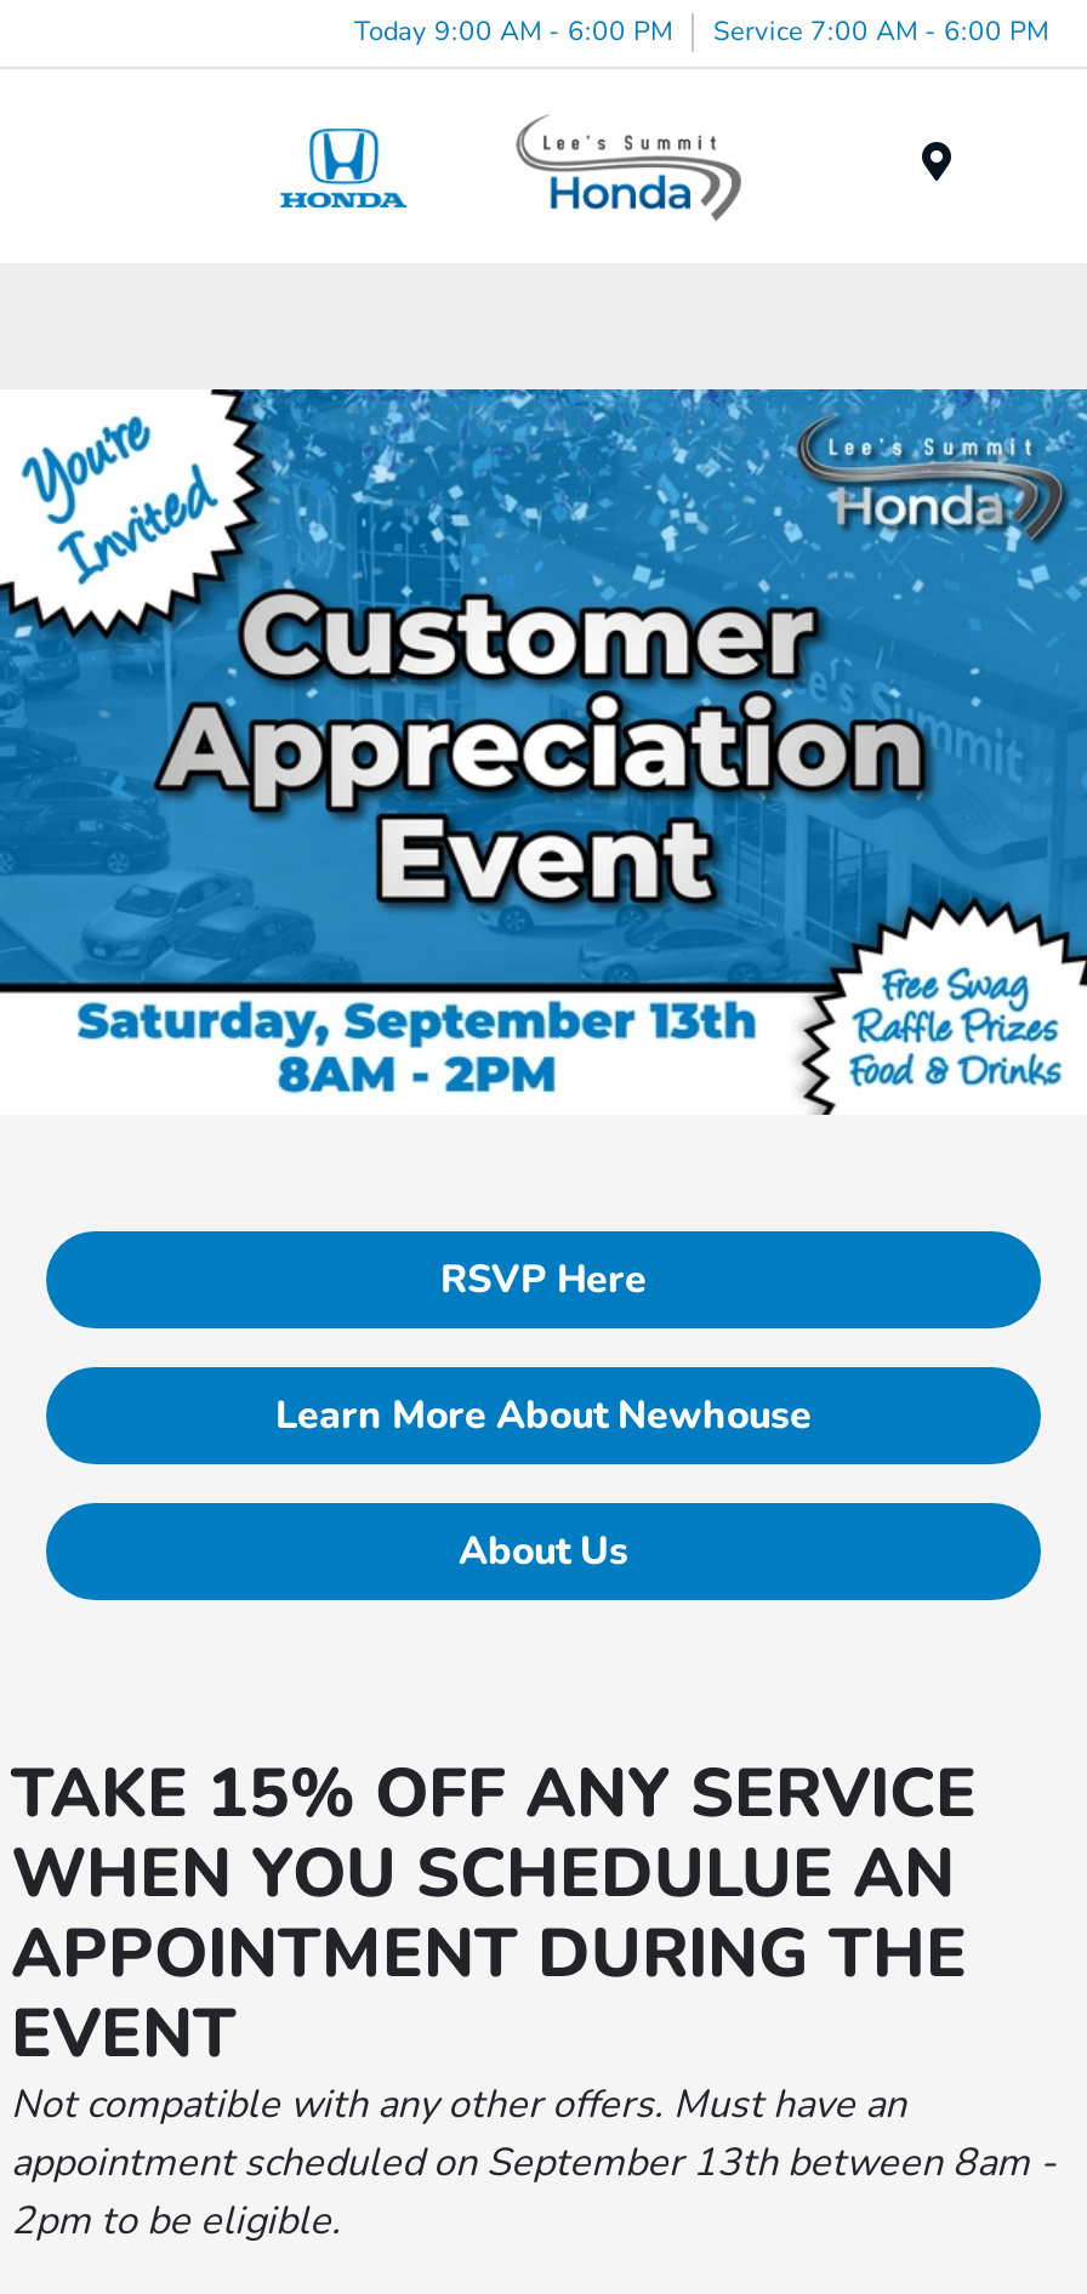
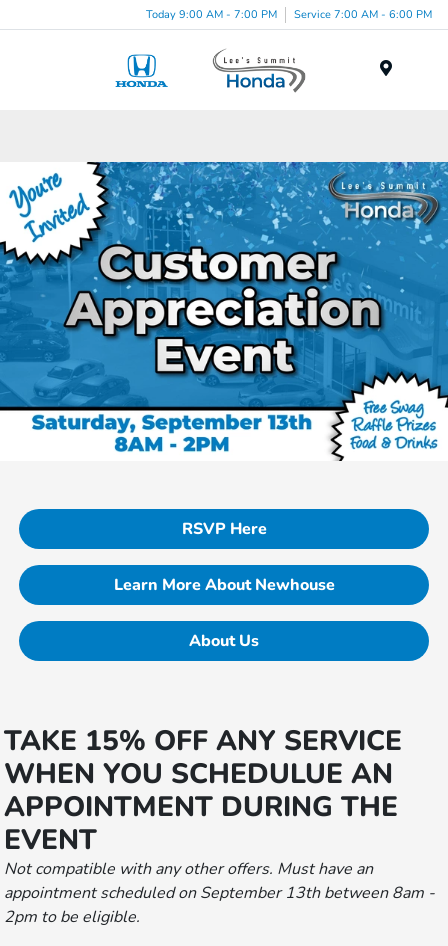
- Today 9:00 AM - 6:00 PM Service 7:00 AM - 6:00 PM
+ Today 9:00 AM - 7:00 PM Service 7:00 AM - 6:00 PM
